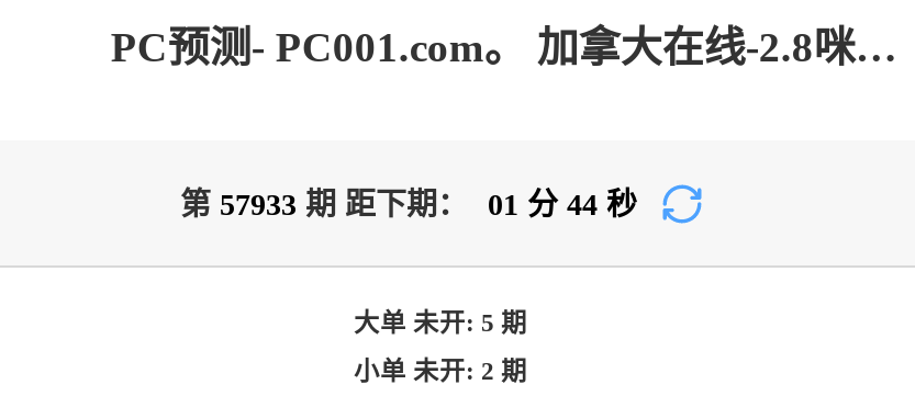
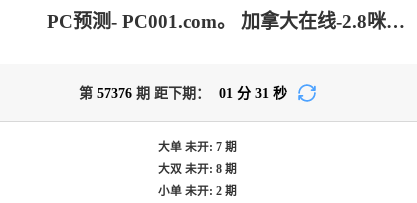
- 第57933期 距下期： 01分 44秒
+ 第57376期 距下期： 01分 31秒

- 大单未开: 5期
+ 大单未开: 7期
+ 大双未开: 8期
